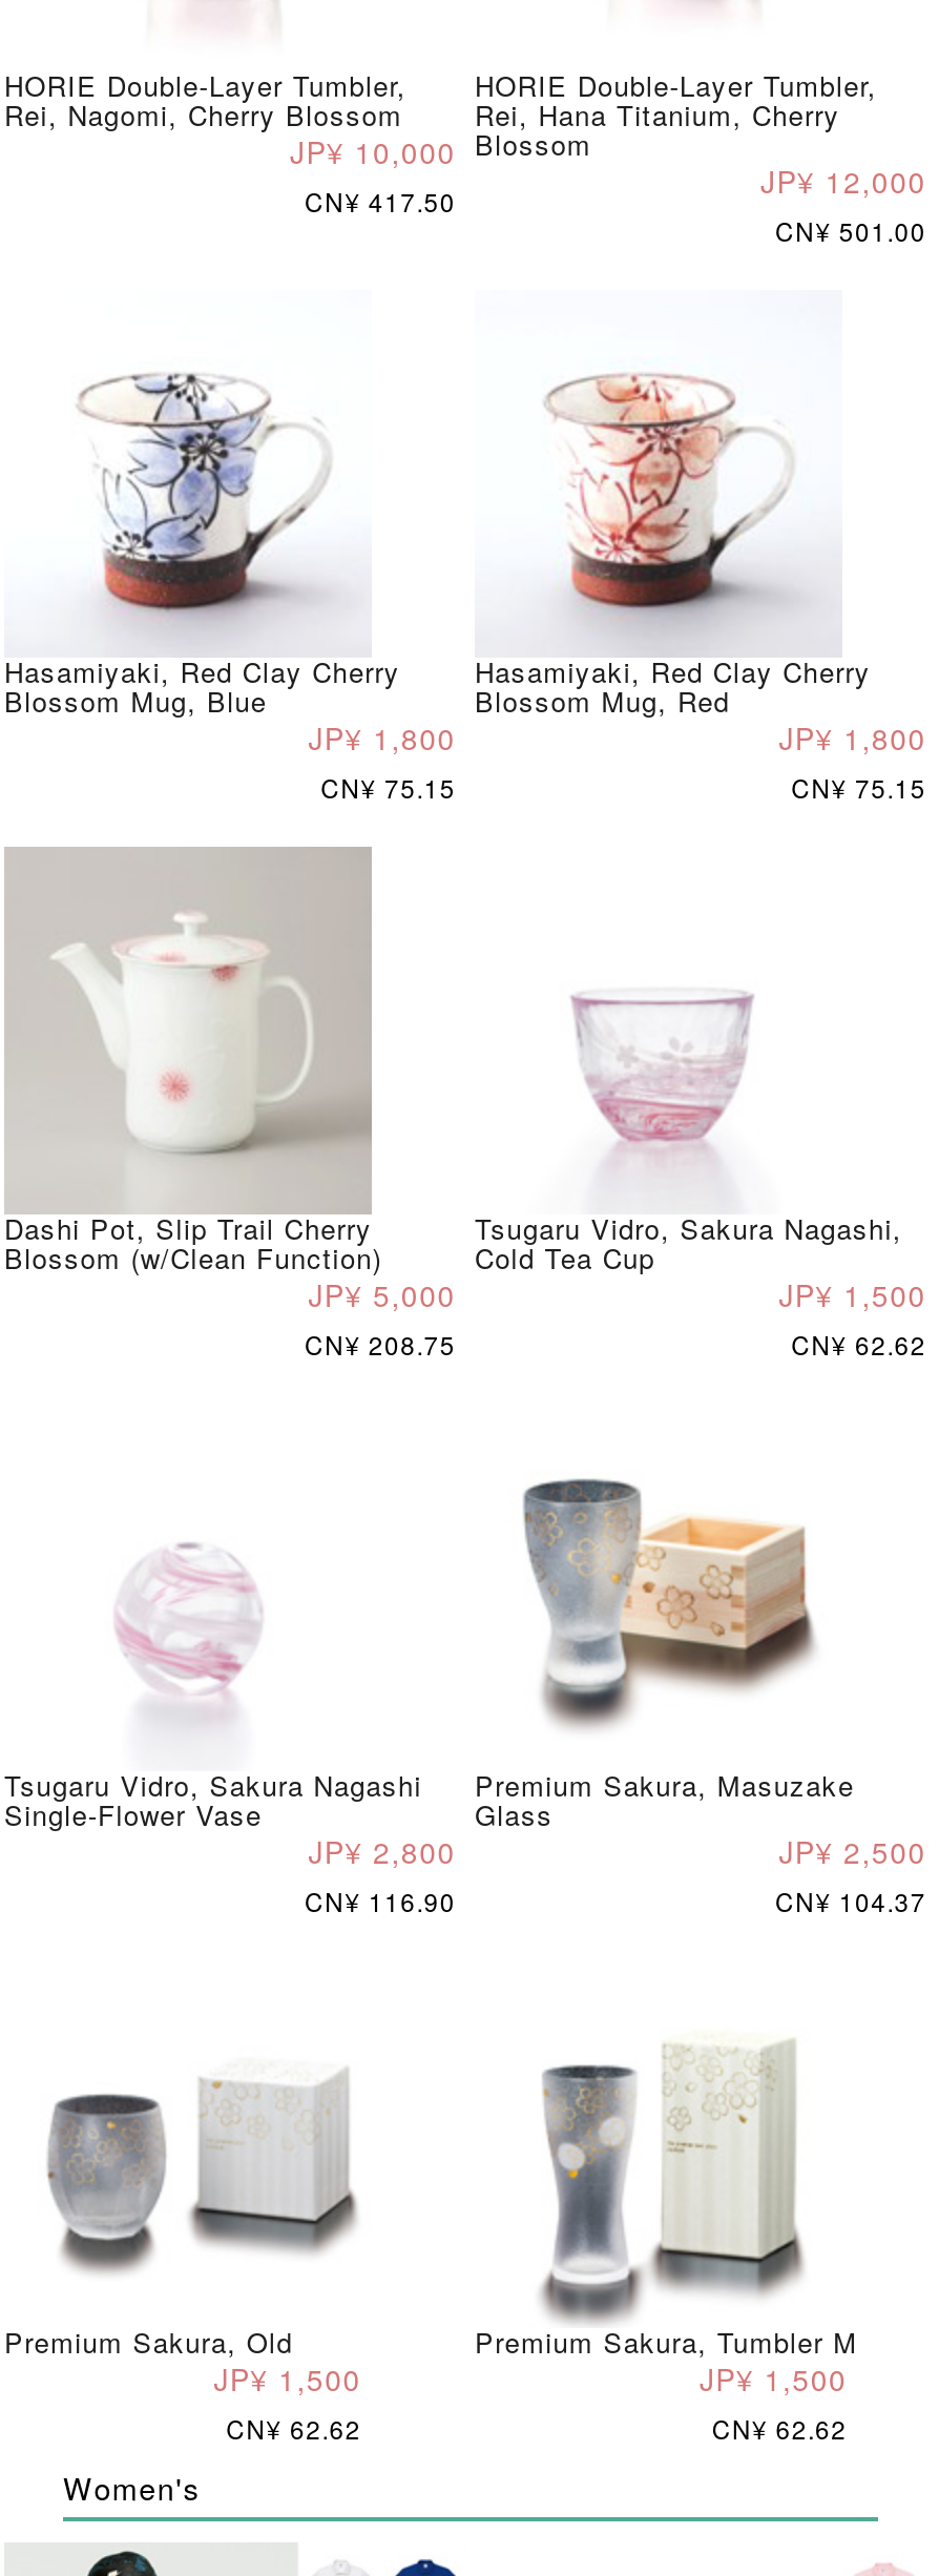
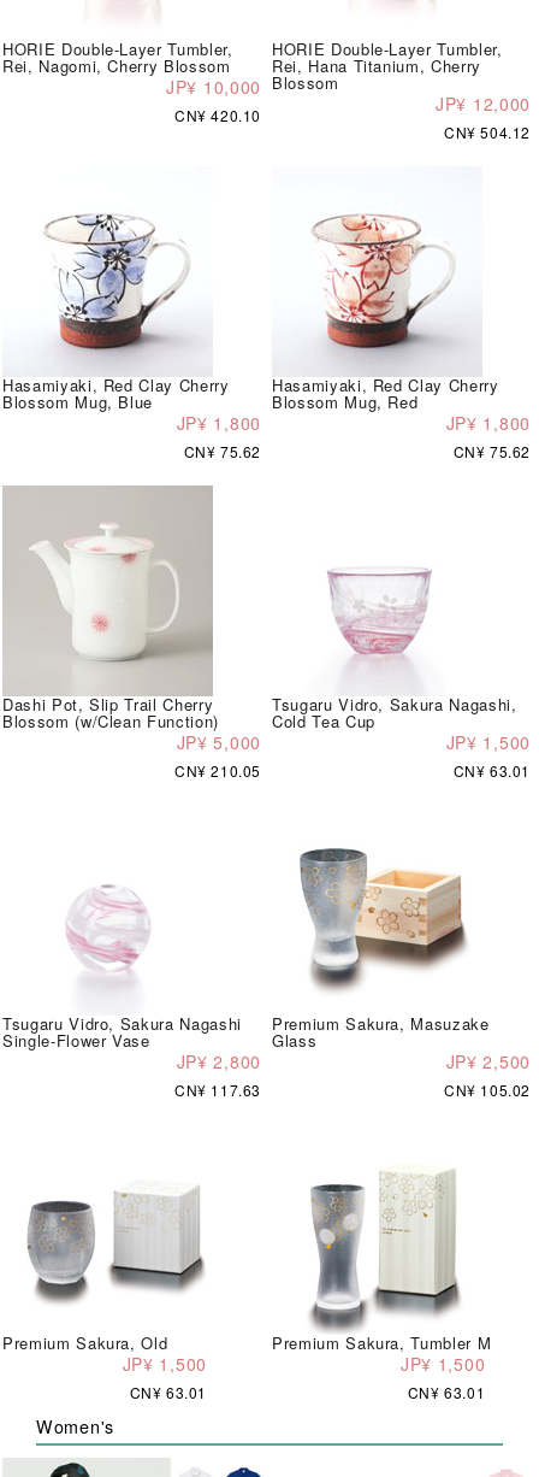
- CN¥ 417.50
+ CN¥ 420.10

- CN¥ 501.00
+ CN¥ 504.12

- CN¥ 75.15
+ CN¥ 75.62

- CN¥ 75.15
+ CN¥ 75.62

- CN¥ 208.75
+ CN¥ 210.05

- CN¥ 62.62
+ CN¥ 63.01

- CN¥ 116.90
+ CN¥ 117.63

- CN¥ 104.37
+ CN¥ 105.02

- CN¥ 62.62
+ CN¥ 63.01

- CN¥ 62.62
+ CN¥ 63.01
